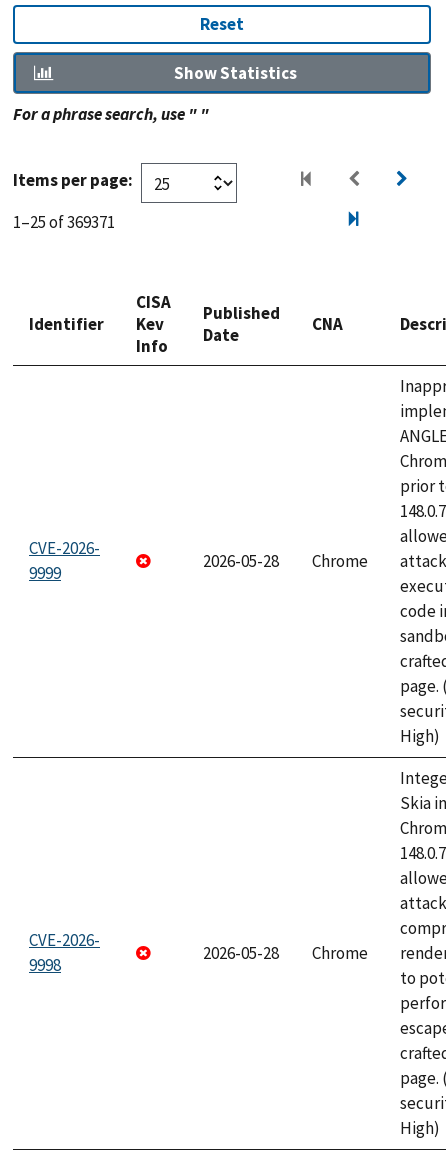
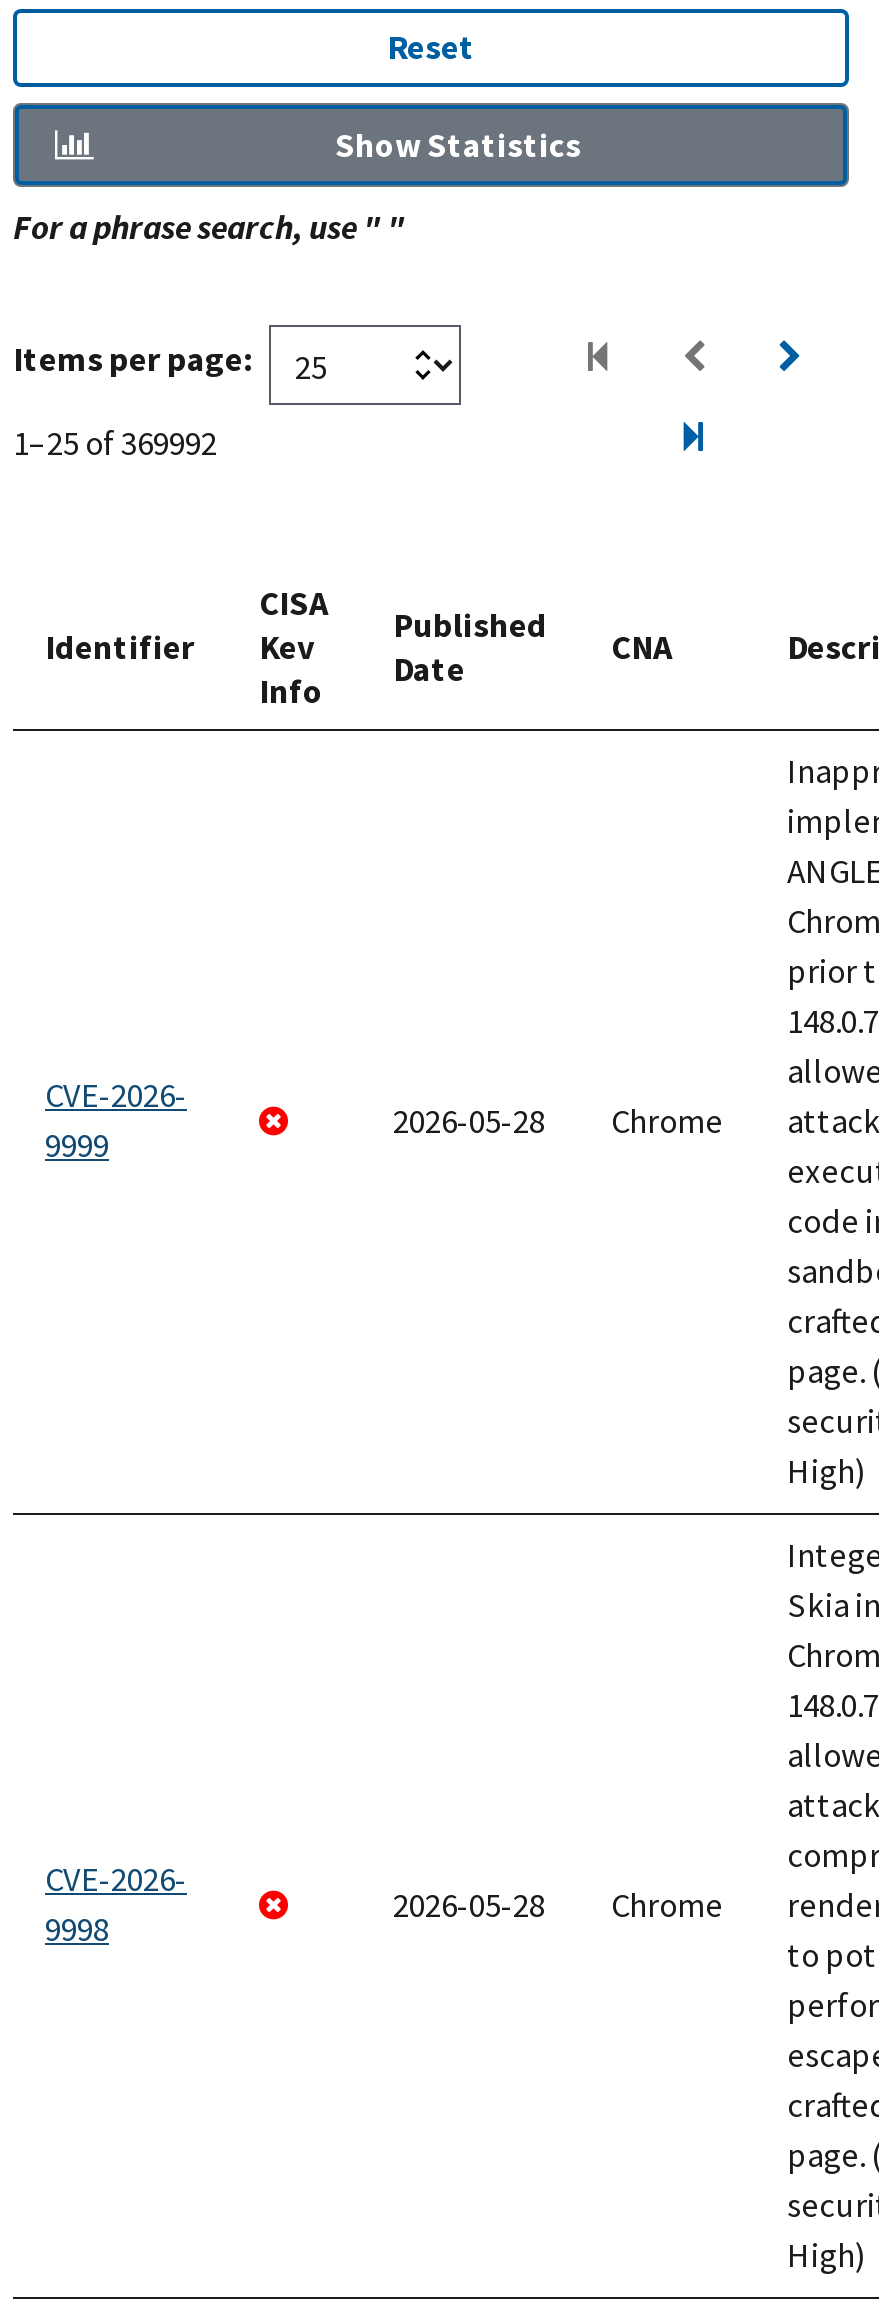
- 1–25 of 369371
+ 1–25 of 369992
